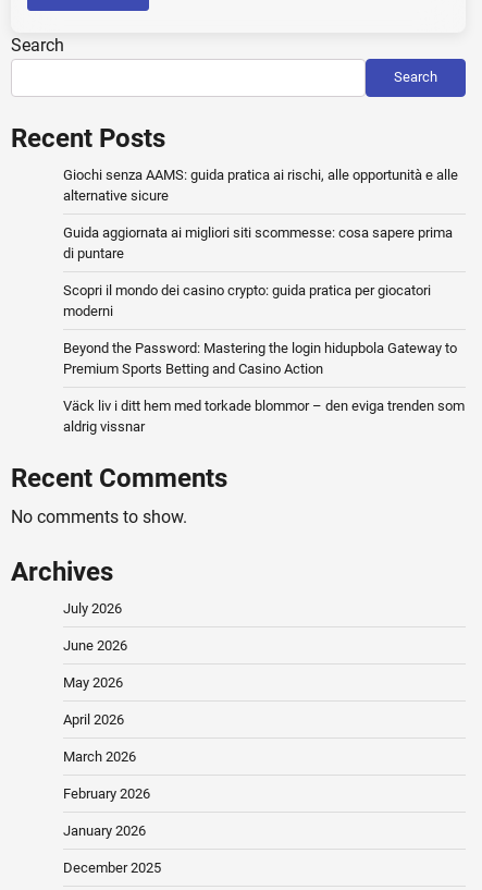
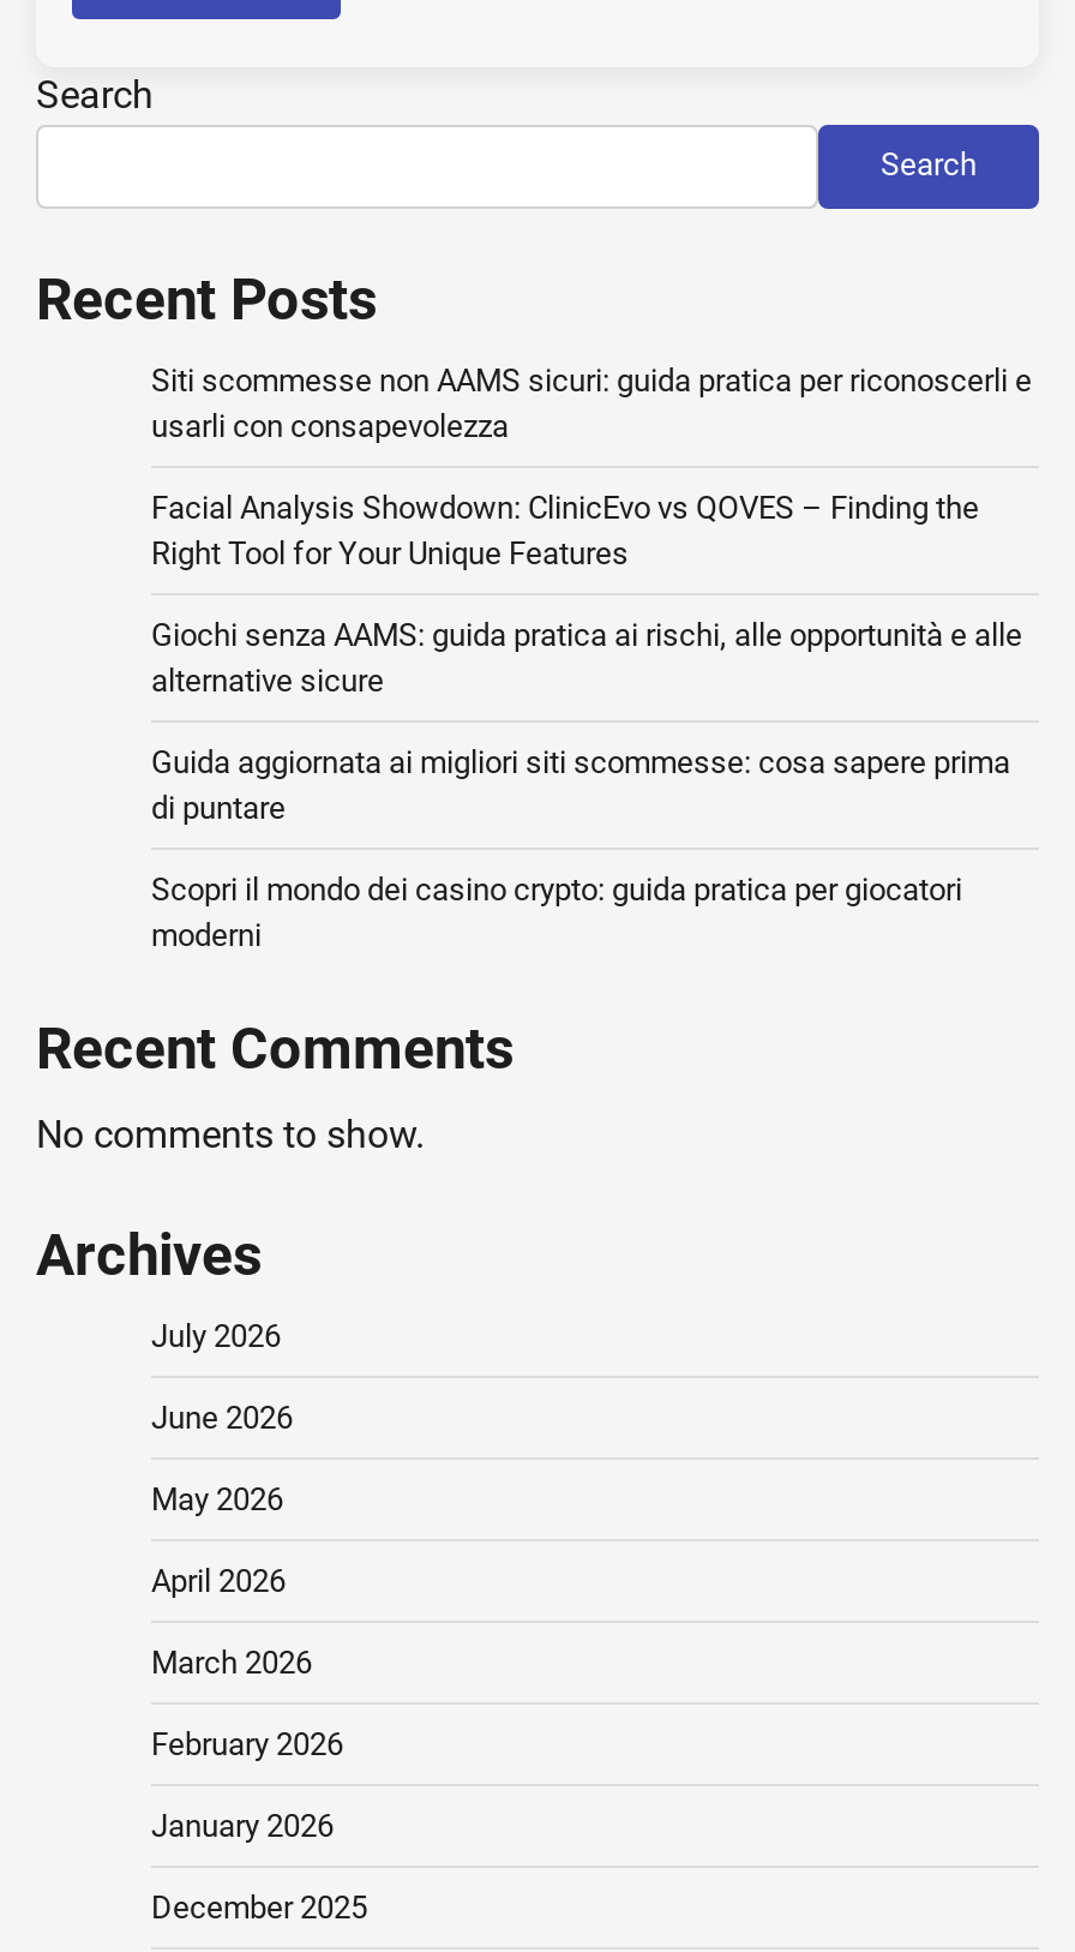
+ Siti scommesse non AAMS sicuri: guida pratica per riconoscerli e
+ usarli con consapevolezza
+ Facial Analysis Showdown: ClinicEvo vs QOVES – Finding the
+ Right Tool for Your Unique Features

moved down: Giochi senza AAMS: guida pratica ai rischi, alle opportunità e alle | alternative sicure | Guida aggiornata ai migliori siti scommesse: cosa sapere prima | di puntare | Scopri il mondo dei casino crypto: guida pratica per giocatori | moderni

- Beyond the Password: Mastering the login hidupbola Gateway to
- Premium Sports Betting and Casino Action
- Väck liv i ditt hem med torkade blommor – den eviga trenden som
- aldrig vissnar
